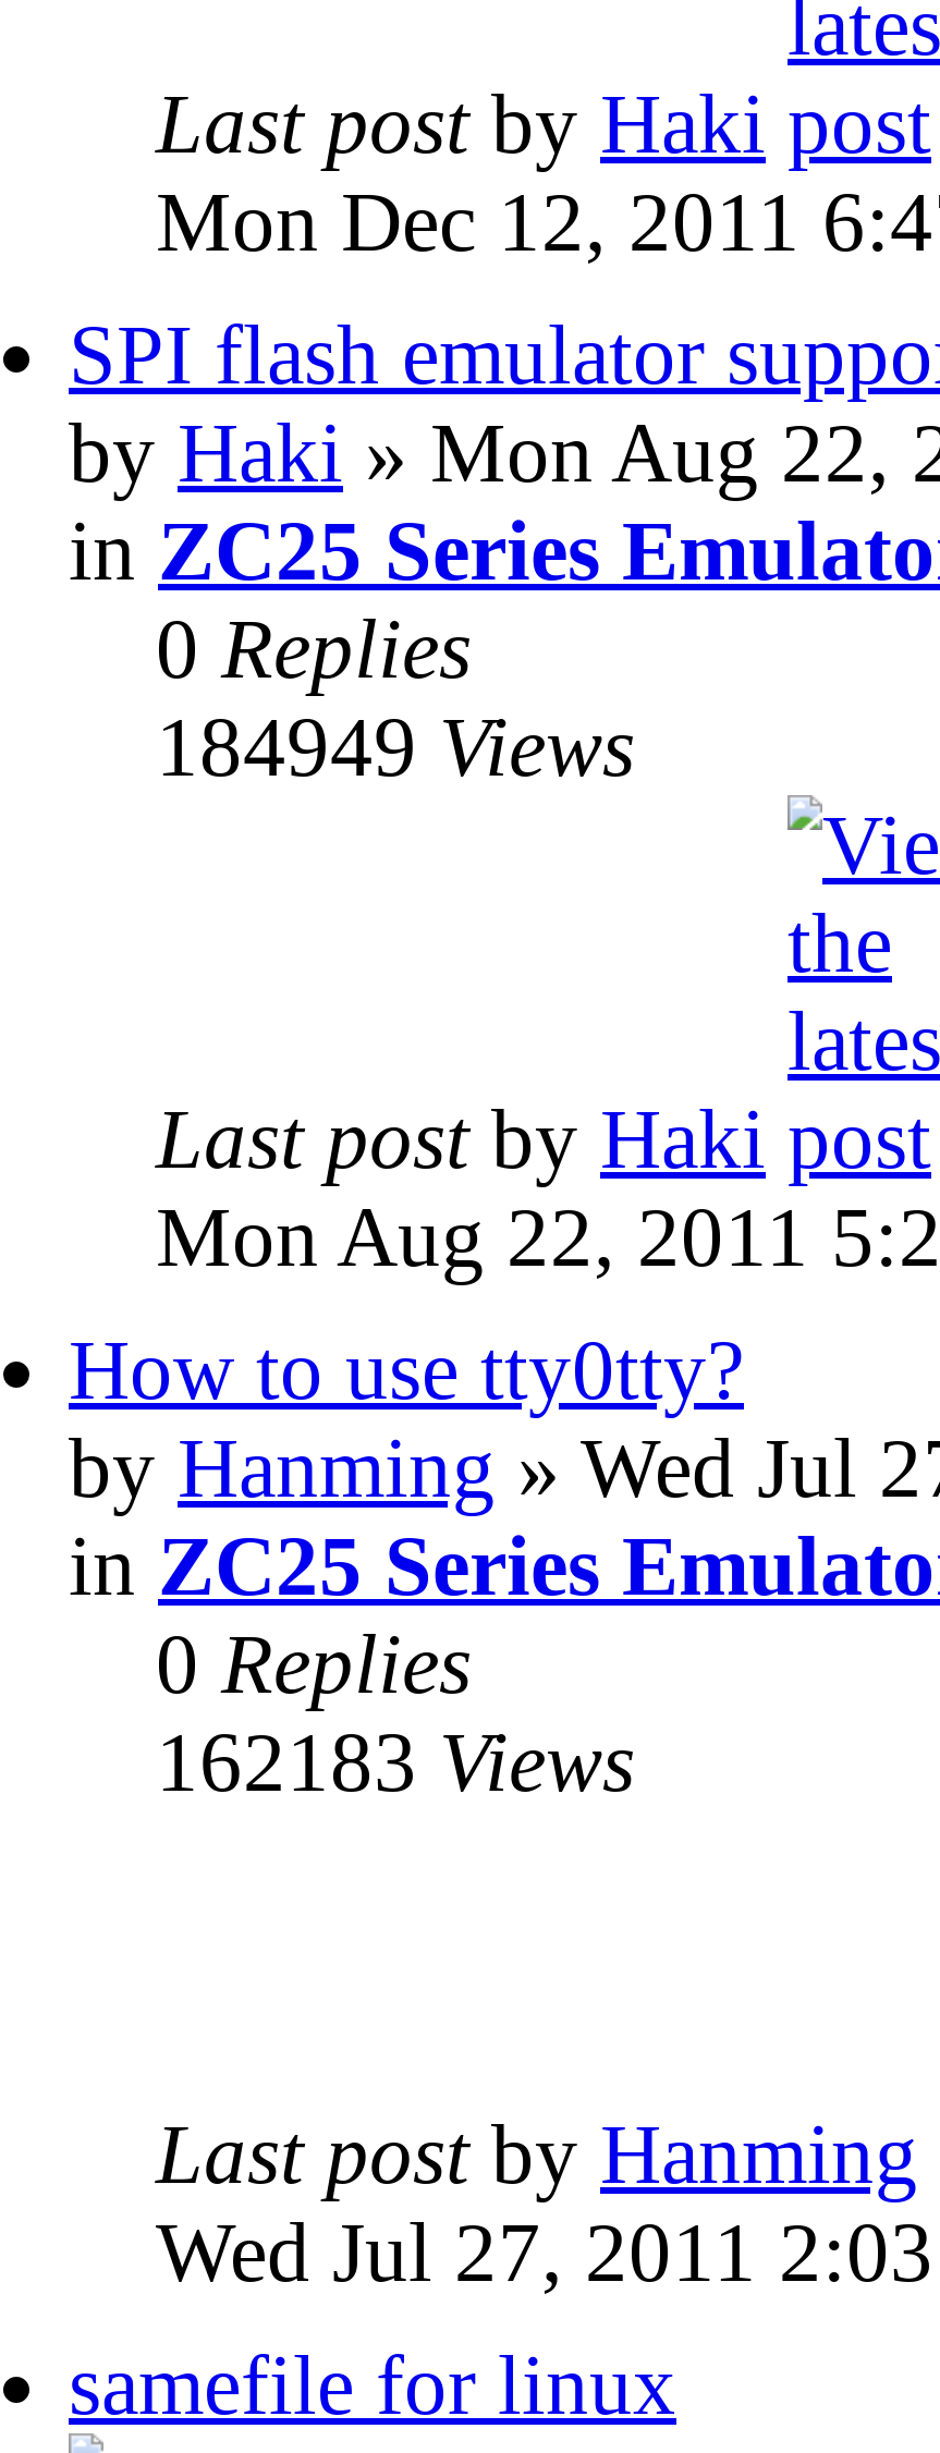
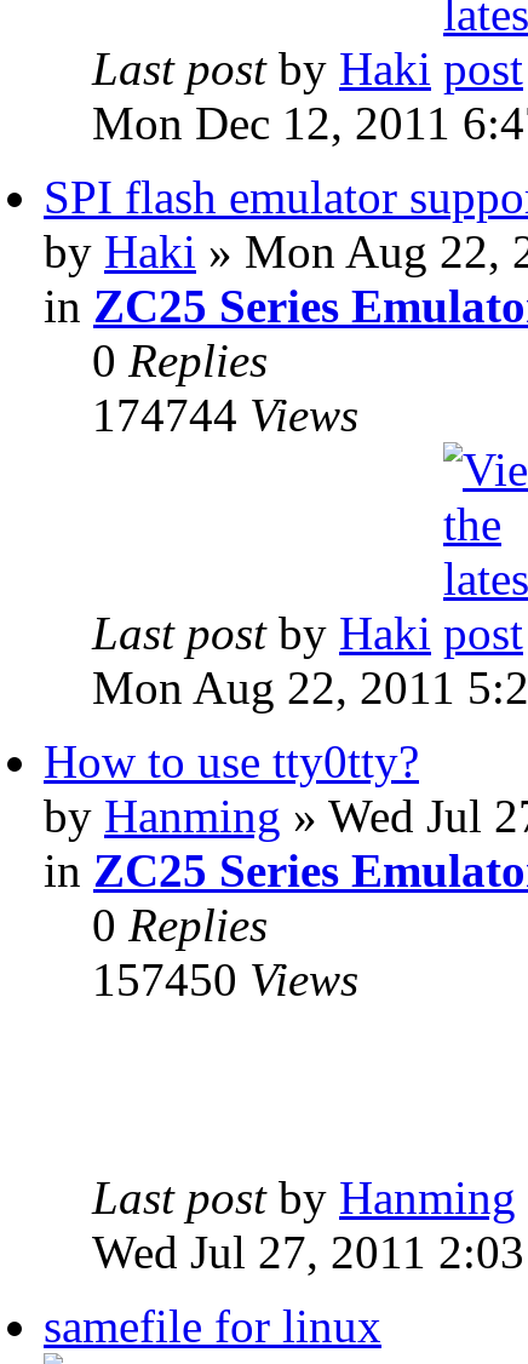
- 184949 Views
+ 174744 Views

- 162183 Views
+ 157450 Views
